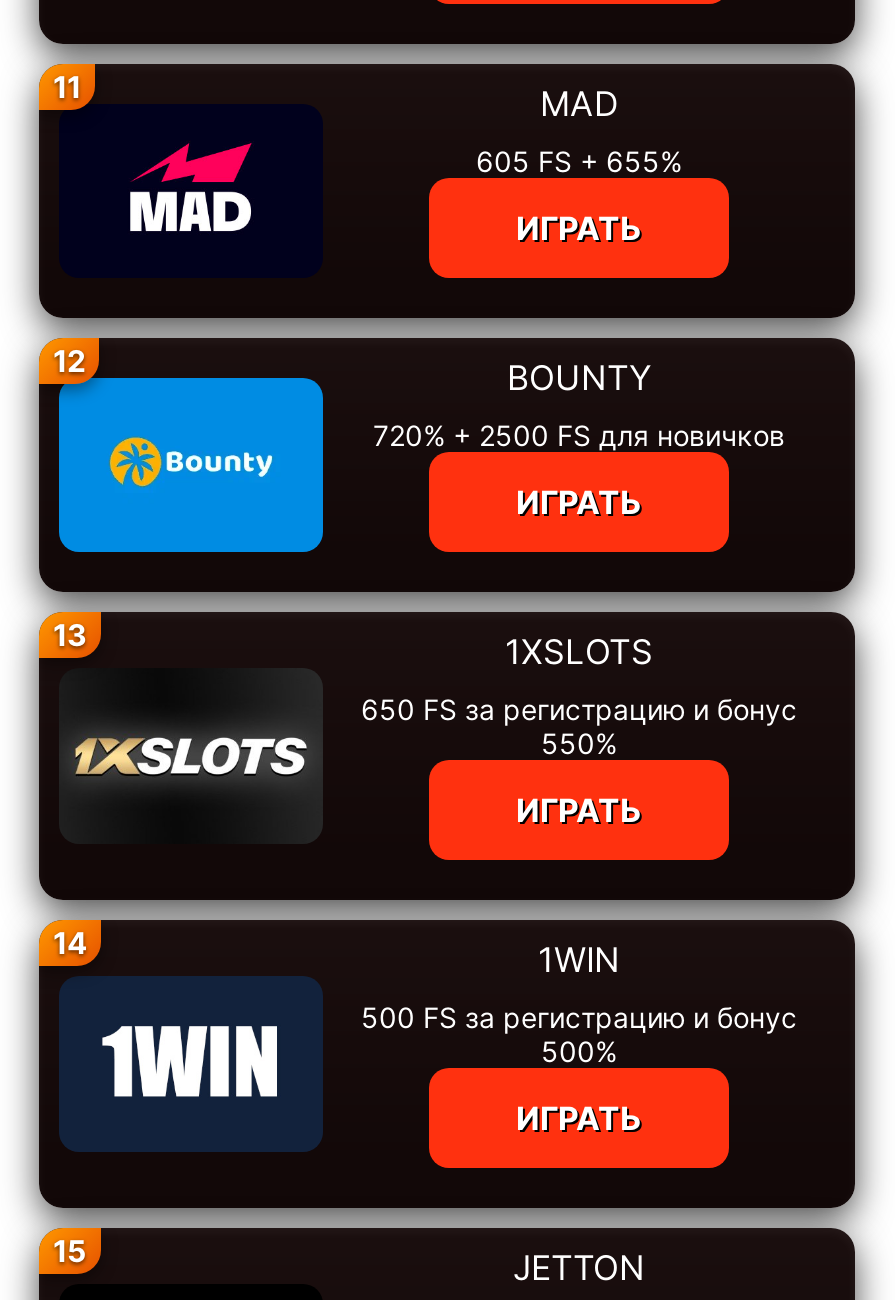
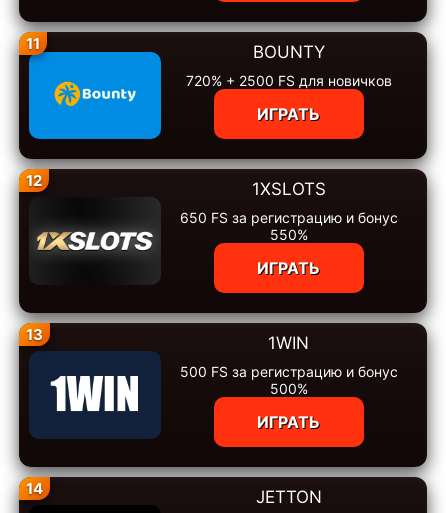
- [image]
- MAD
- 605 FS + 655%
- ИГРАТЬ
- 12

- 13
+ 12

- 14
+ 13

- 15
+ 14
